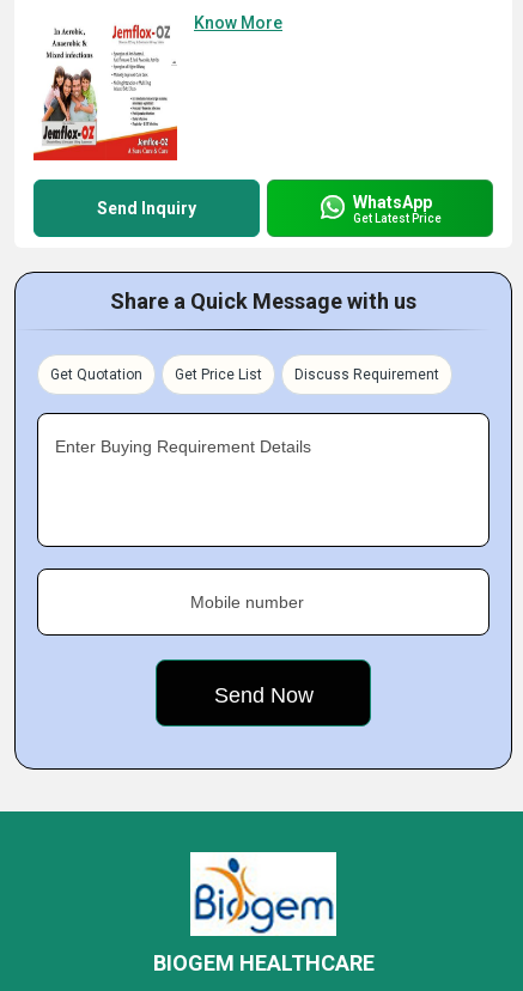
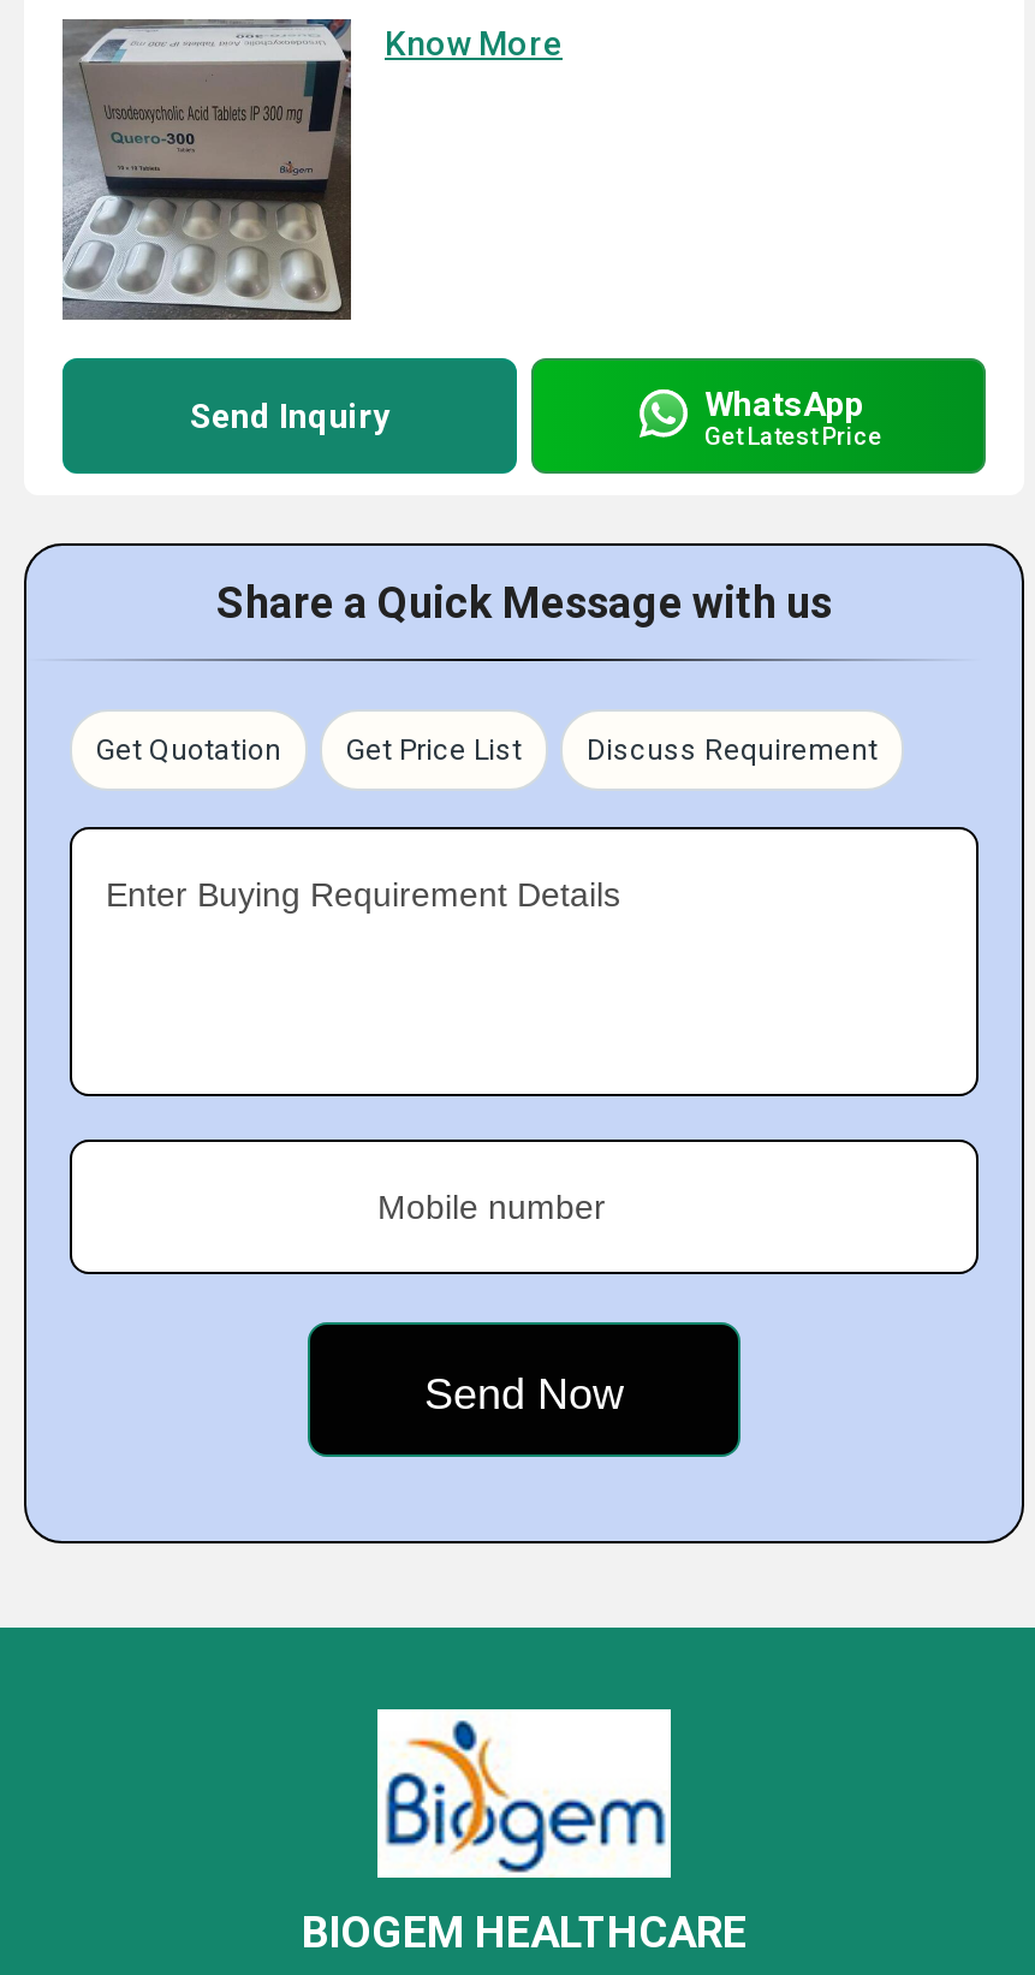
- [image]
+ [image]
